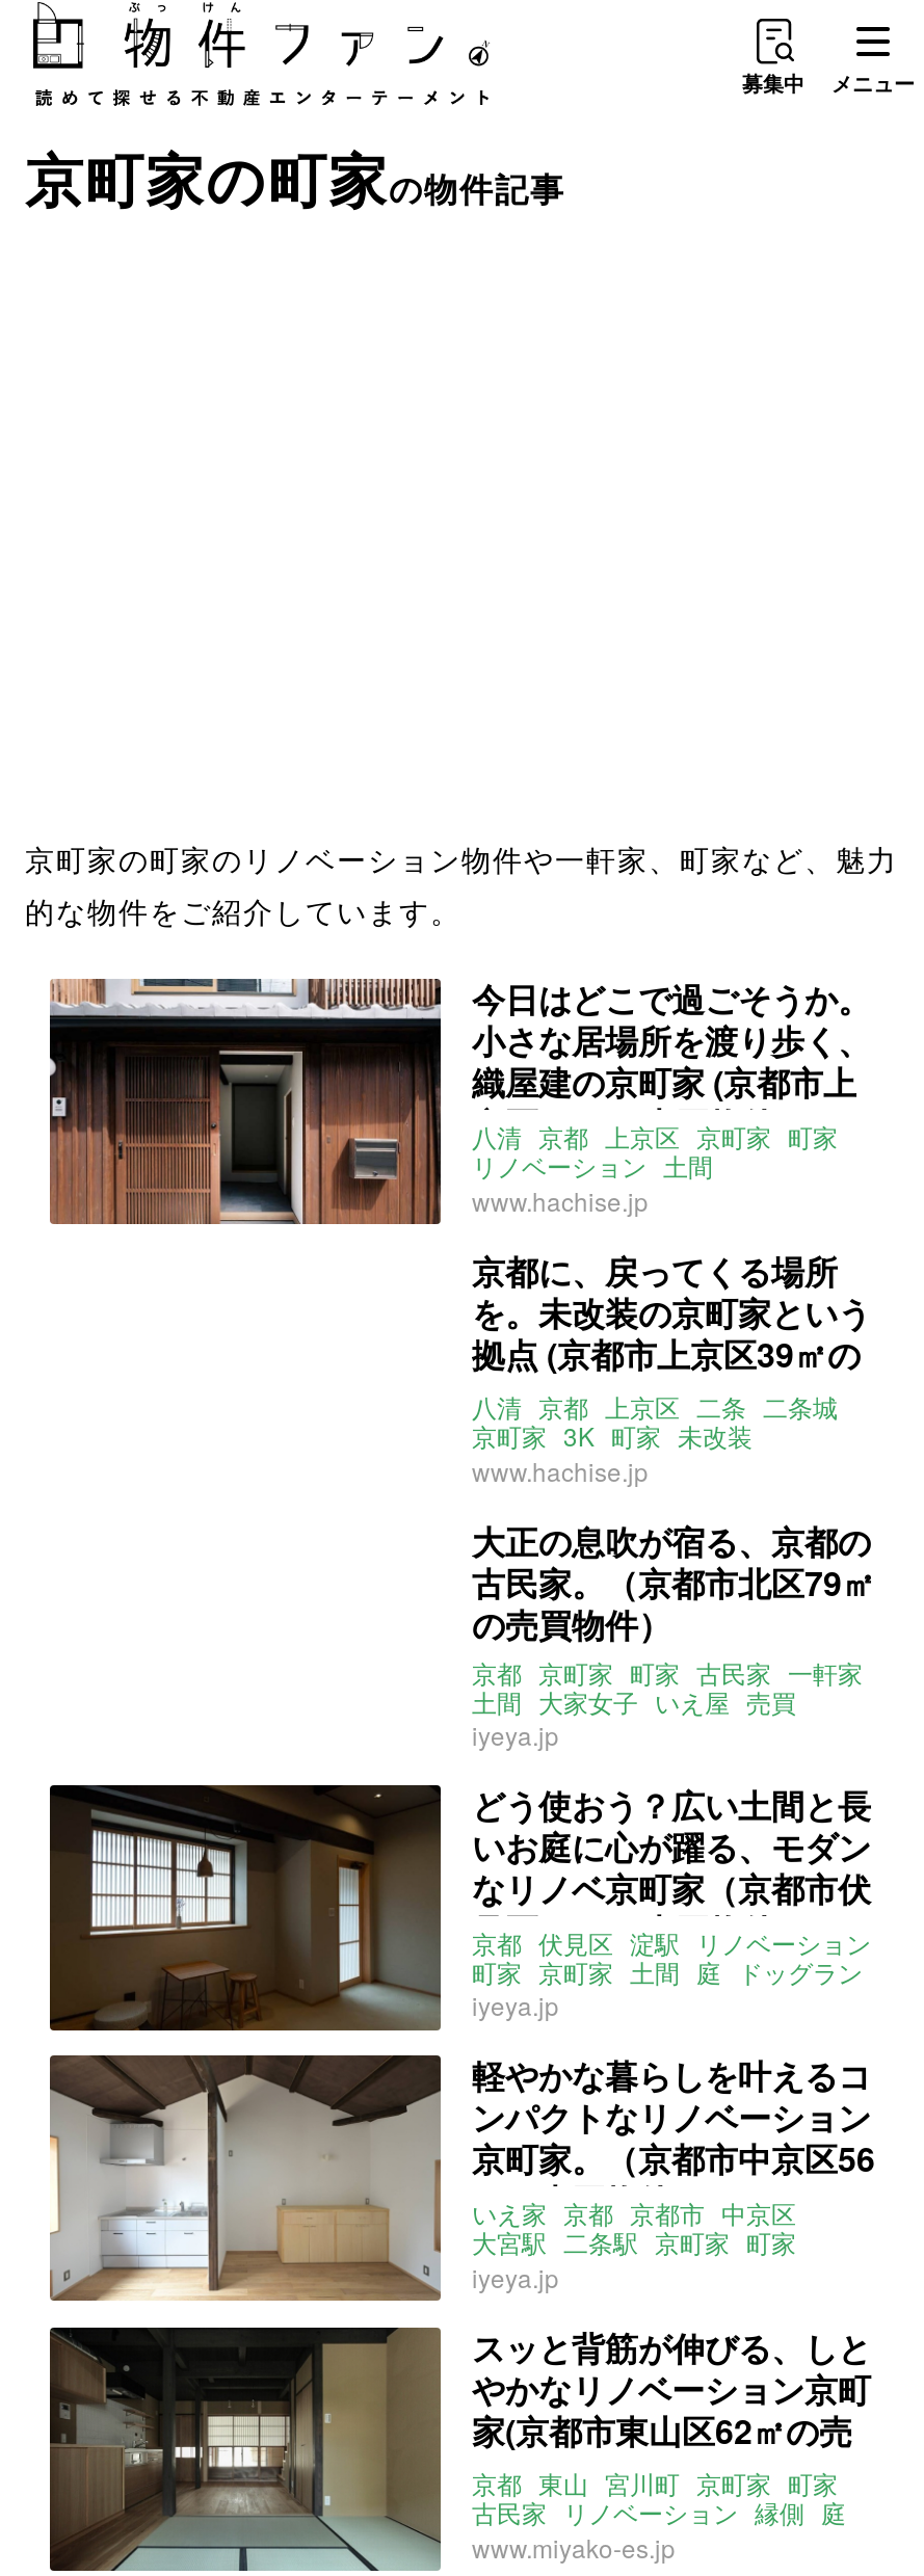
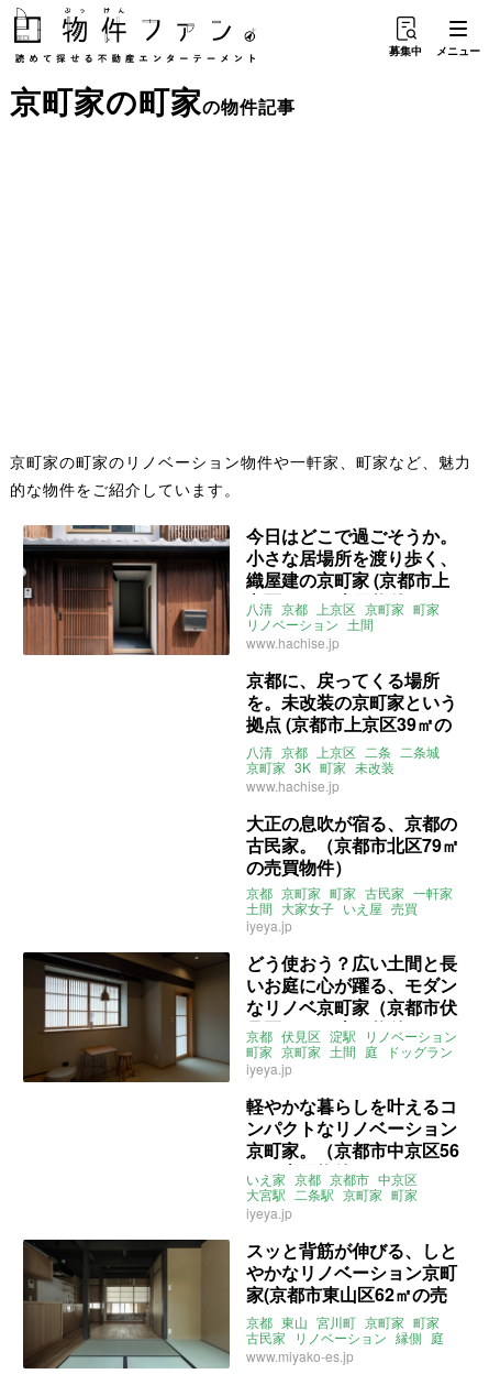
- [image]
